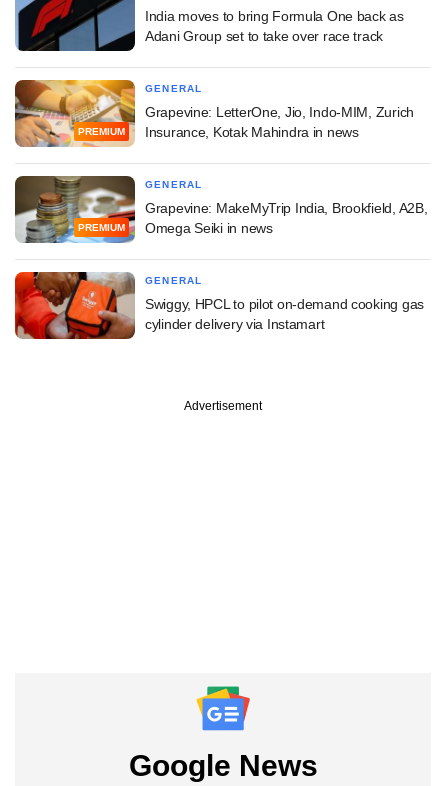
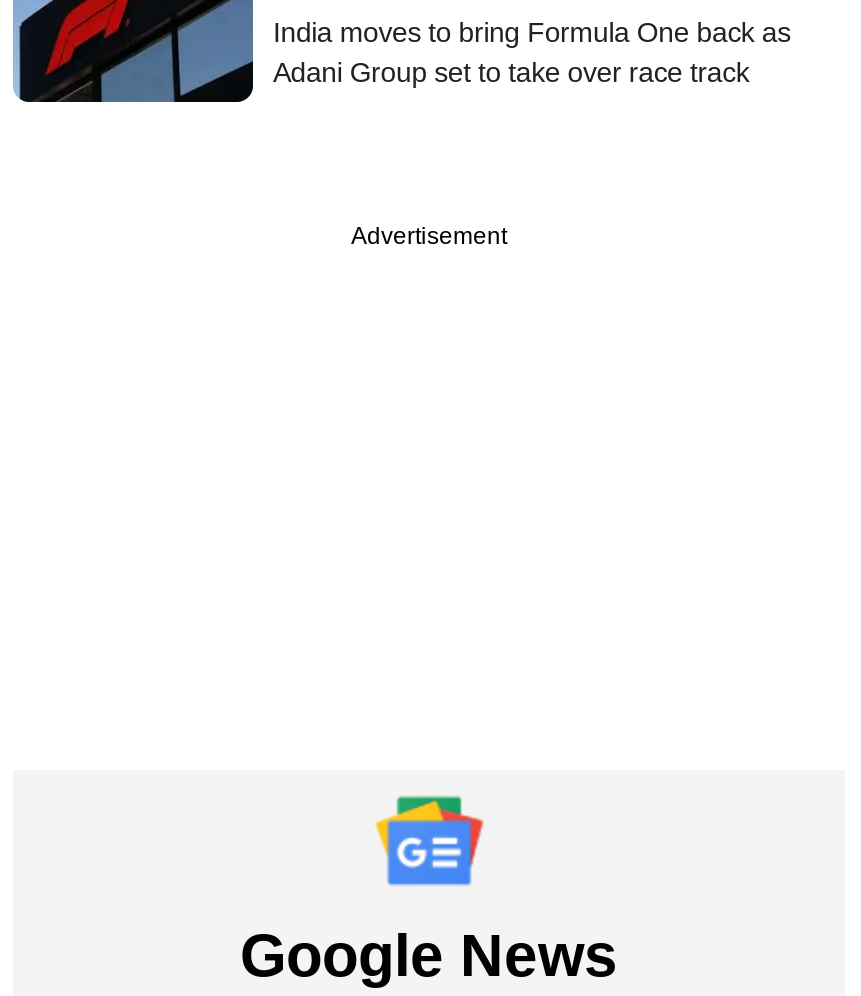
- [image]
- PREMIUM

- GENERAL
- Grapevine: LetterOne, Jio, Indo-MIM, Zurich
- Insurance, Kotak Mahindra in news

- [image]
- PREMIUM

- [image]
- GENERAL
- Grapevine: MakeMyTrip India, Brookfield, A2B,
- Omega Seiki in news
- GENERAL
- Swiggy, HPCL to pilot on-demand cooking gas
- cylinder delivery via Instamart
